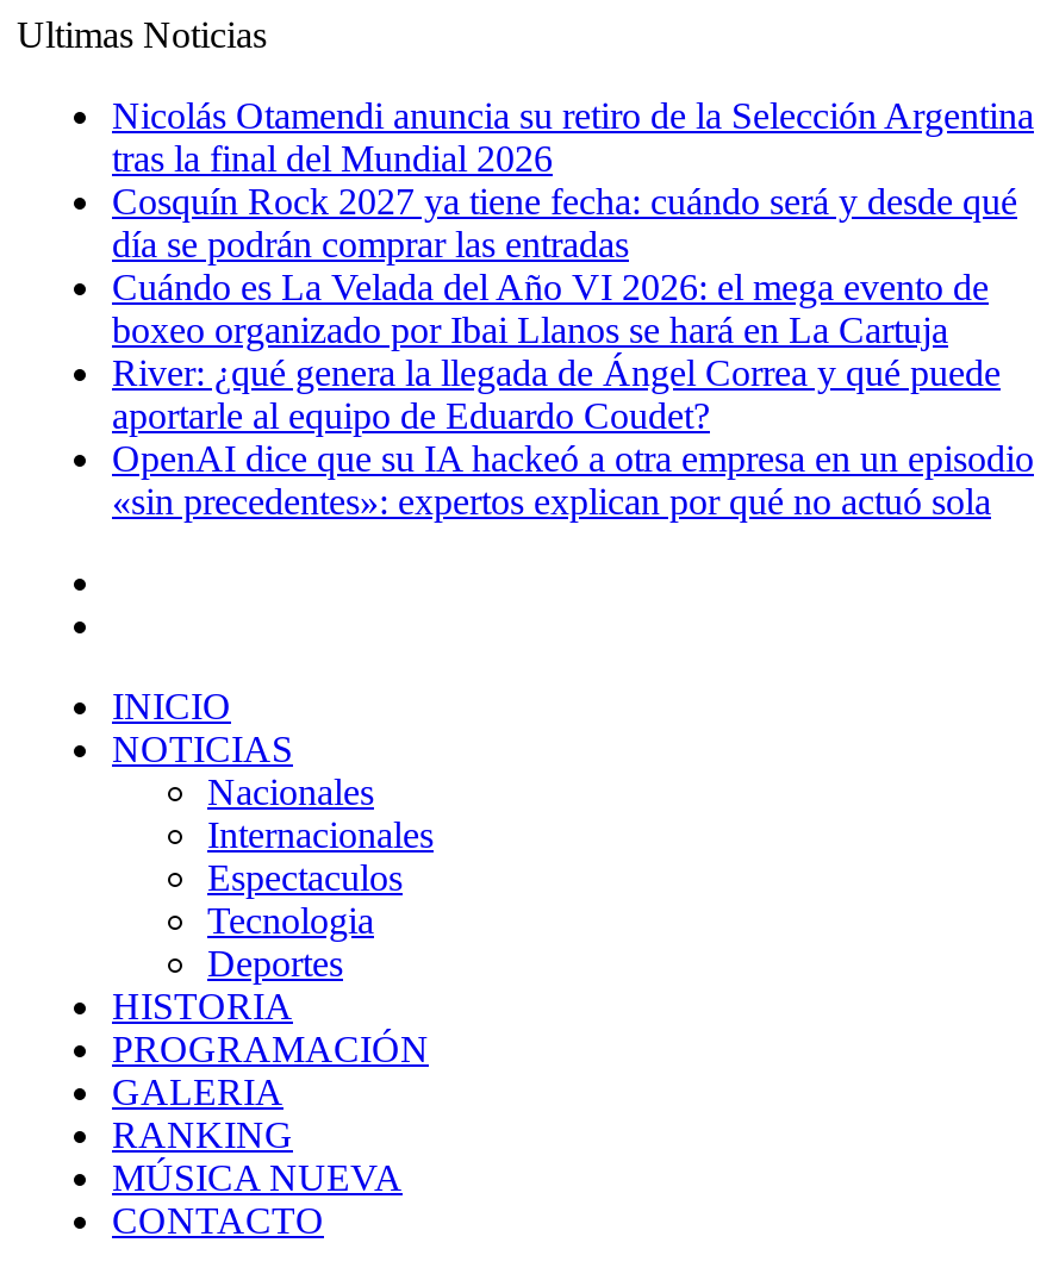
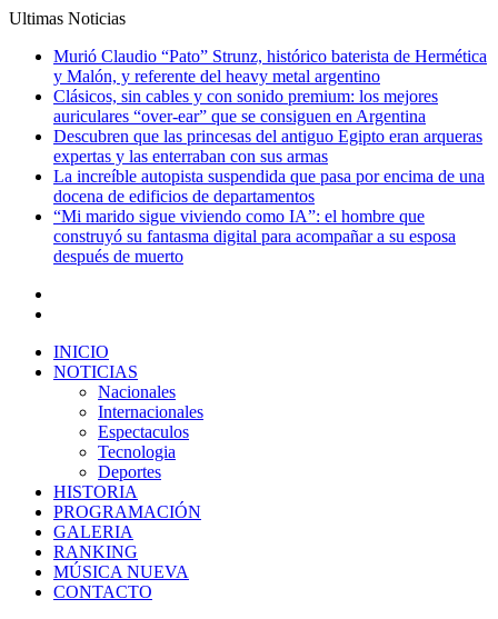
- Nicolás Otamendi anuncia su retiro de la Selección Argentina
- tras la final del Mundial 2026
- Cosquín Rock 2027 ya tiene fecha: cuándo será y desde qué
- día se podrán comprar las entradas
- Cuándo es La Velada del Año VI 2026: el mega evento de
- boxeo organizado por Ibai Llanos se hará en La Cartuja
- River: ¿qué genera la llegada de Ángel Correa y qué puede
- aportarle al equipo de Eduardo Coudet?
- OpenAI dice que su IA hackeó a otra empresa en un episodio
- «sin precedentes»: expertos explican por qué no actuó sola
+ Murió Claudio “Pato” Strunz, histórico baterista de Hermética
+ y Malón, y referente del heavy metal argentino
+ Clásicos, sin cables y con sonido premium: los mejores
+ auriculares “over-ear” que se consiguen en Argentina
+ Descubren que las princesas del antiguo Egipto eran arqueras
+ expertas y las enterraban con sus armas
+ La increíble autopista suspendida que pasa por encima de una
+ docena de edificios de departamentos
+ “Mi marido sigue viviendo como IA”: el hombre que
+ construyó su fantasma digital para acompañar a su esposa
+ después de muerto
